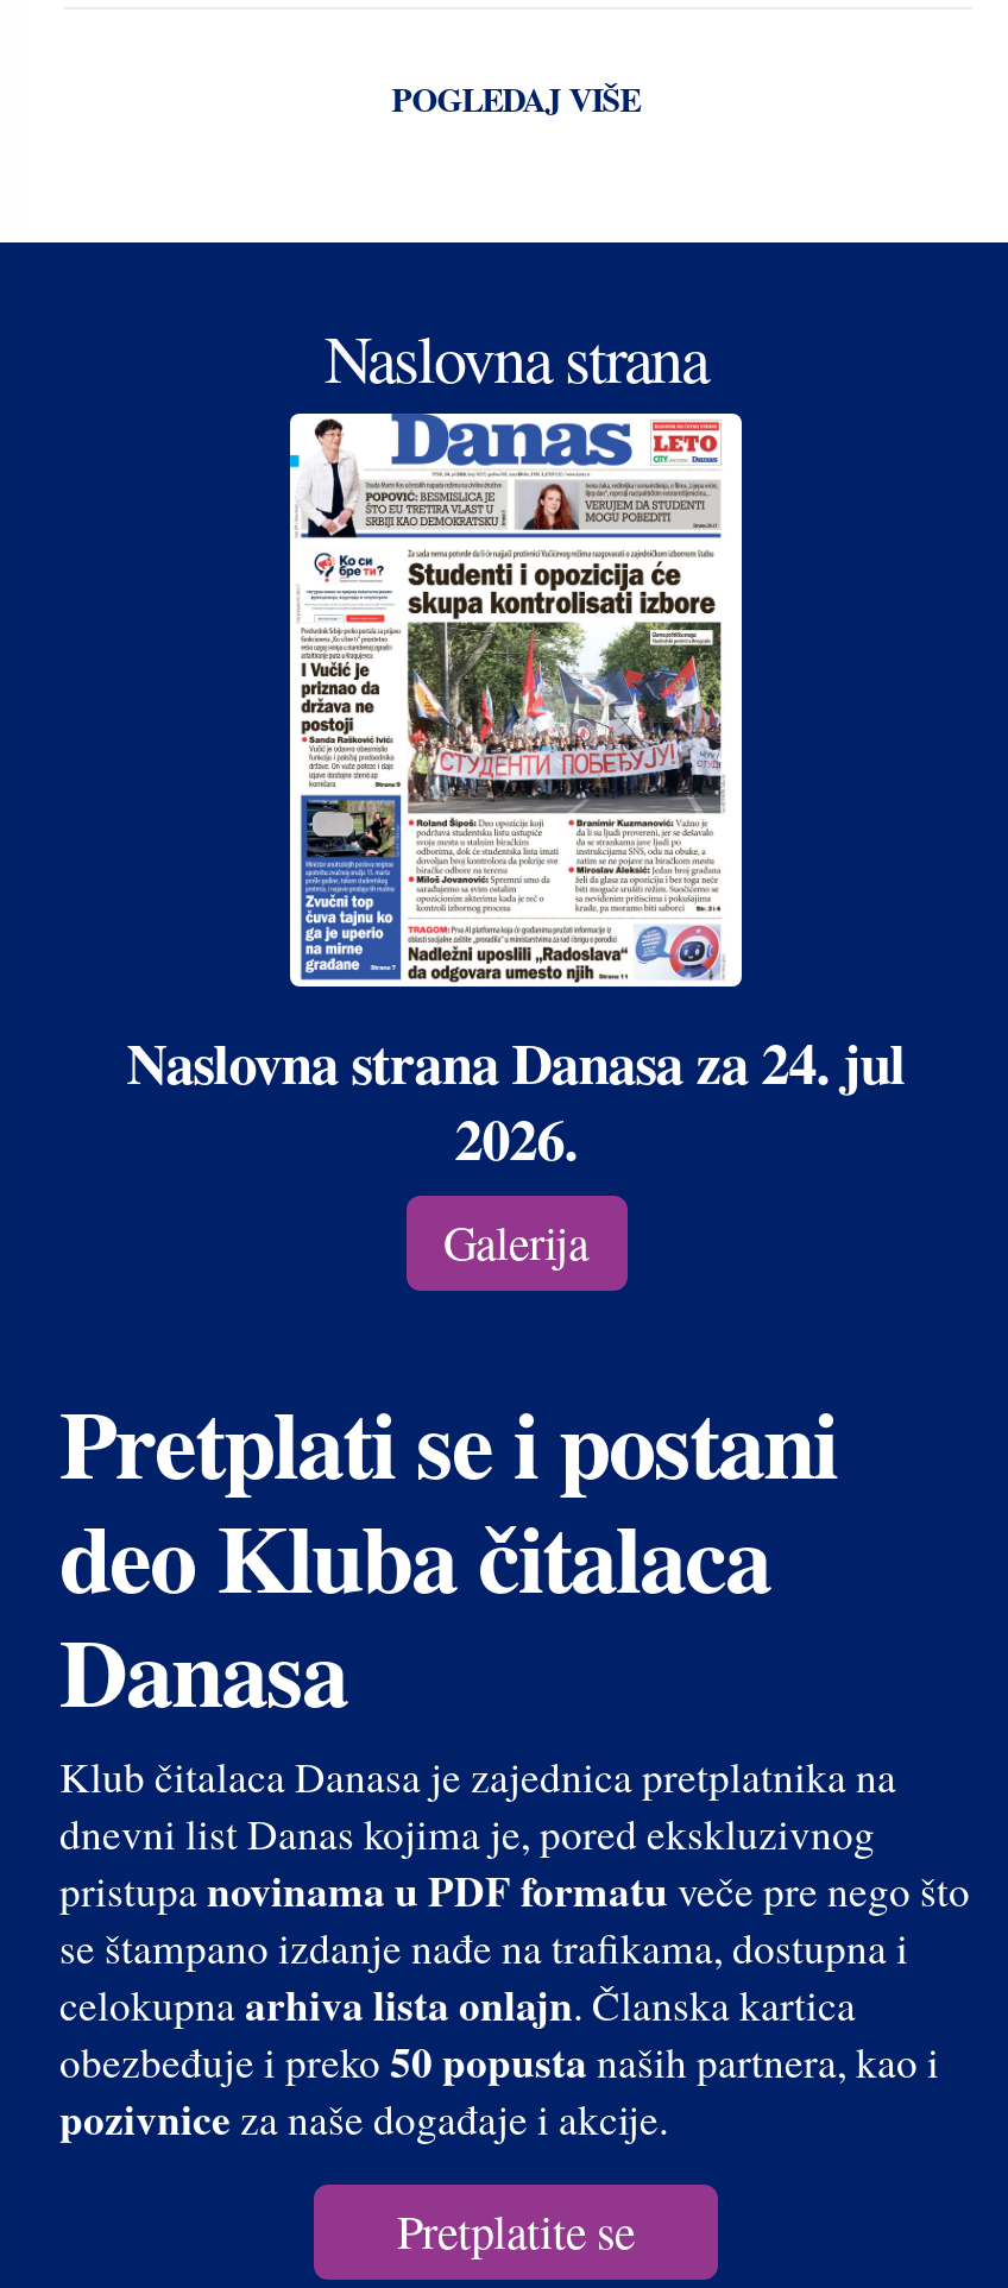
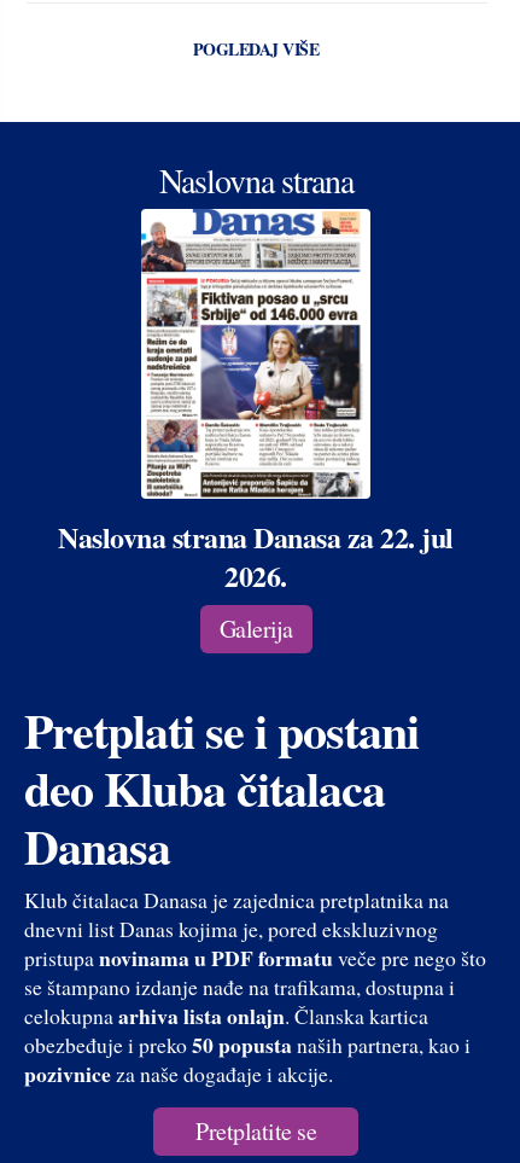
- [image]
- Naslovna strana Danasa za 24. jul
+ [image]
+ Naslovna strana Danasa za 22. jul
